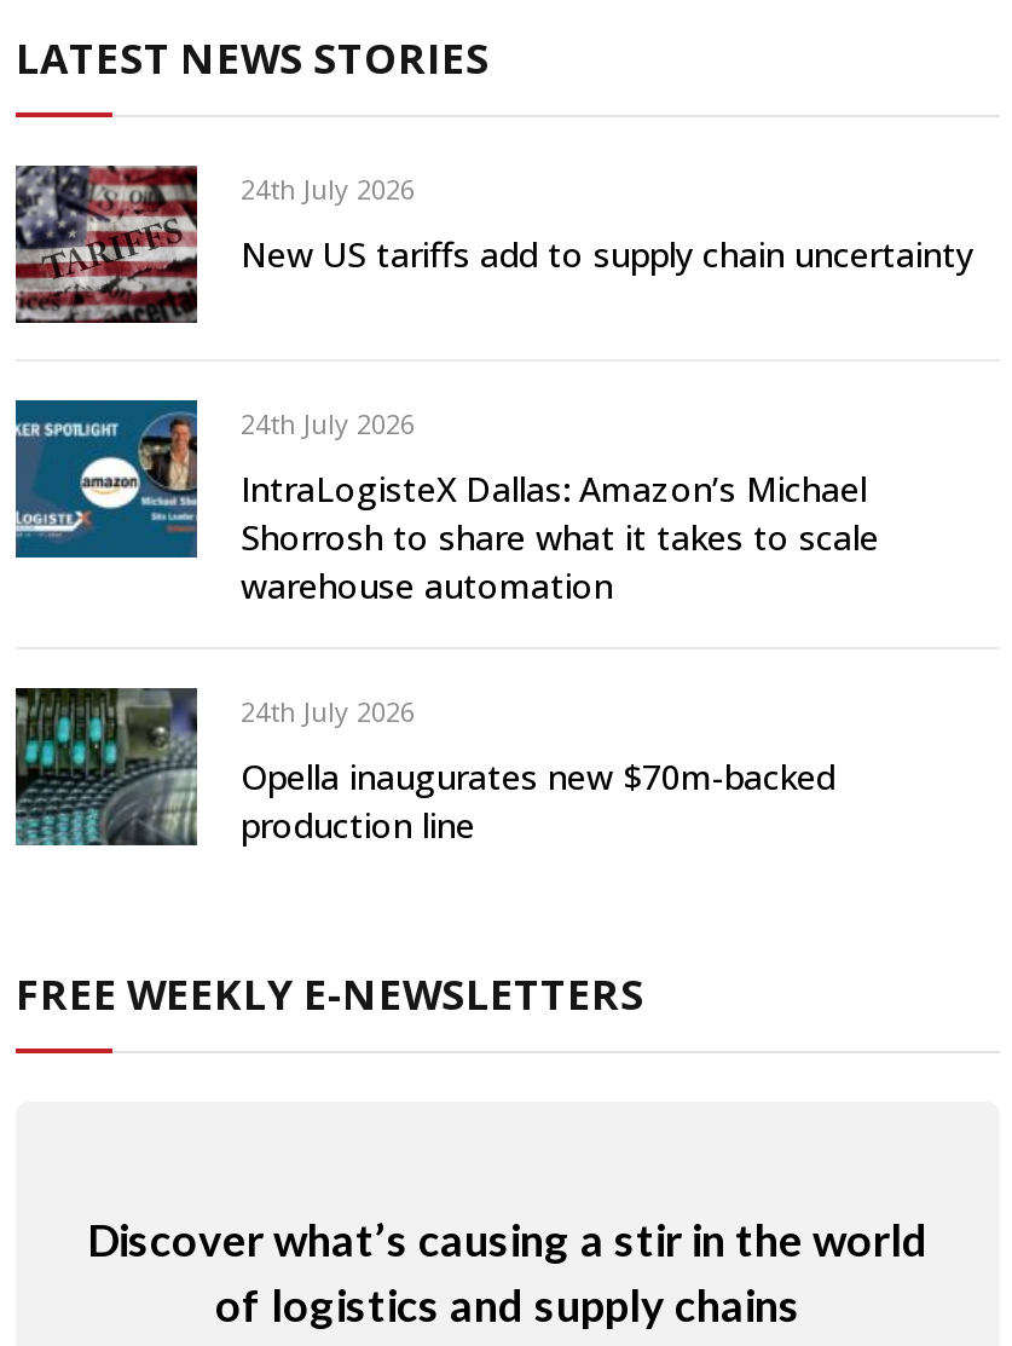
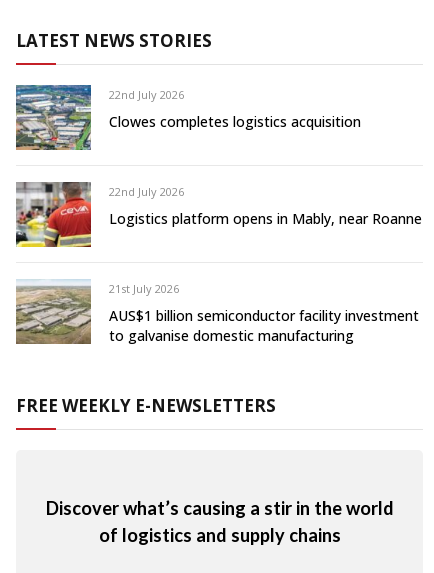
- [image]
- 24th July 2026
+ [image]
+ 22nd July 2026

- New US tariffs add to supply chain uncertainty
+ Clowes completes logistics acquisition

- [image]
- 24th July 2026
+ [image]
+ 22nd July 2026

- IntraLogisteX Dallas: Amazon’s Michael
- Shorrosh to share what it takes to scale
- warehouse automation
+ Logistics platform opens in Mably, near Roanne

- [image]
- 24th July 2026
+ [image]
+ 21st July 2026

- Opella inaugurates new $70m-backed
- production line
+ AUS$1 billion semiconductor facility investment
+ to galvanise domestic manufacturing
